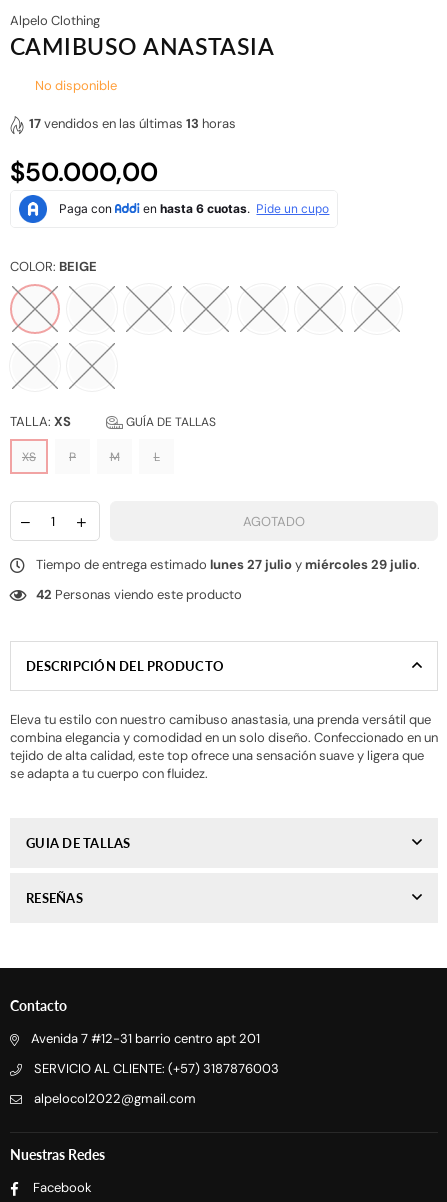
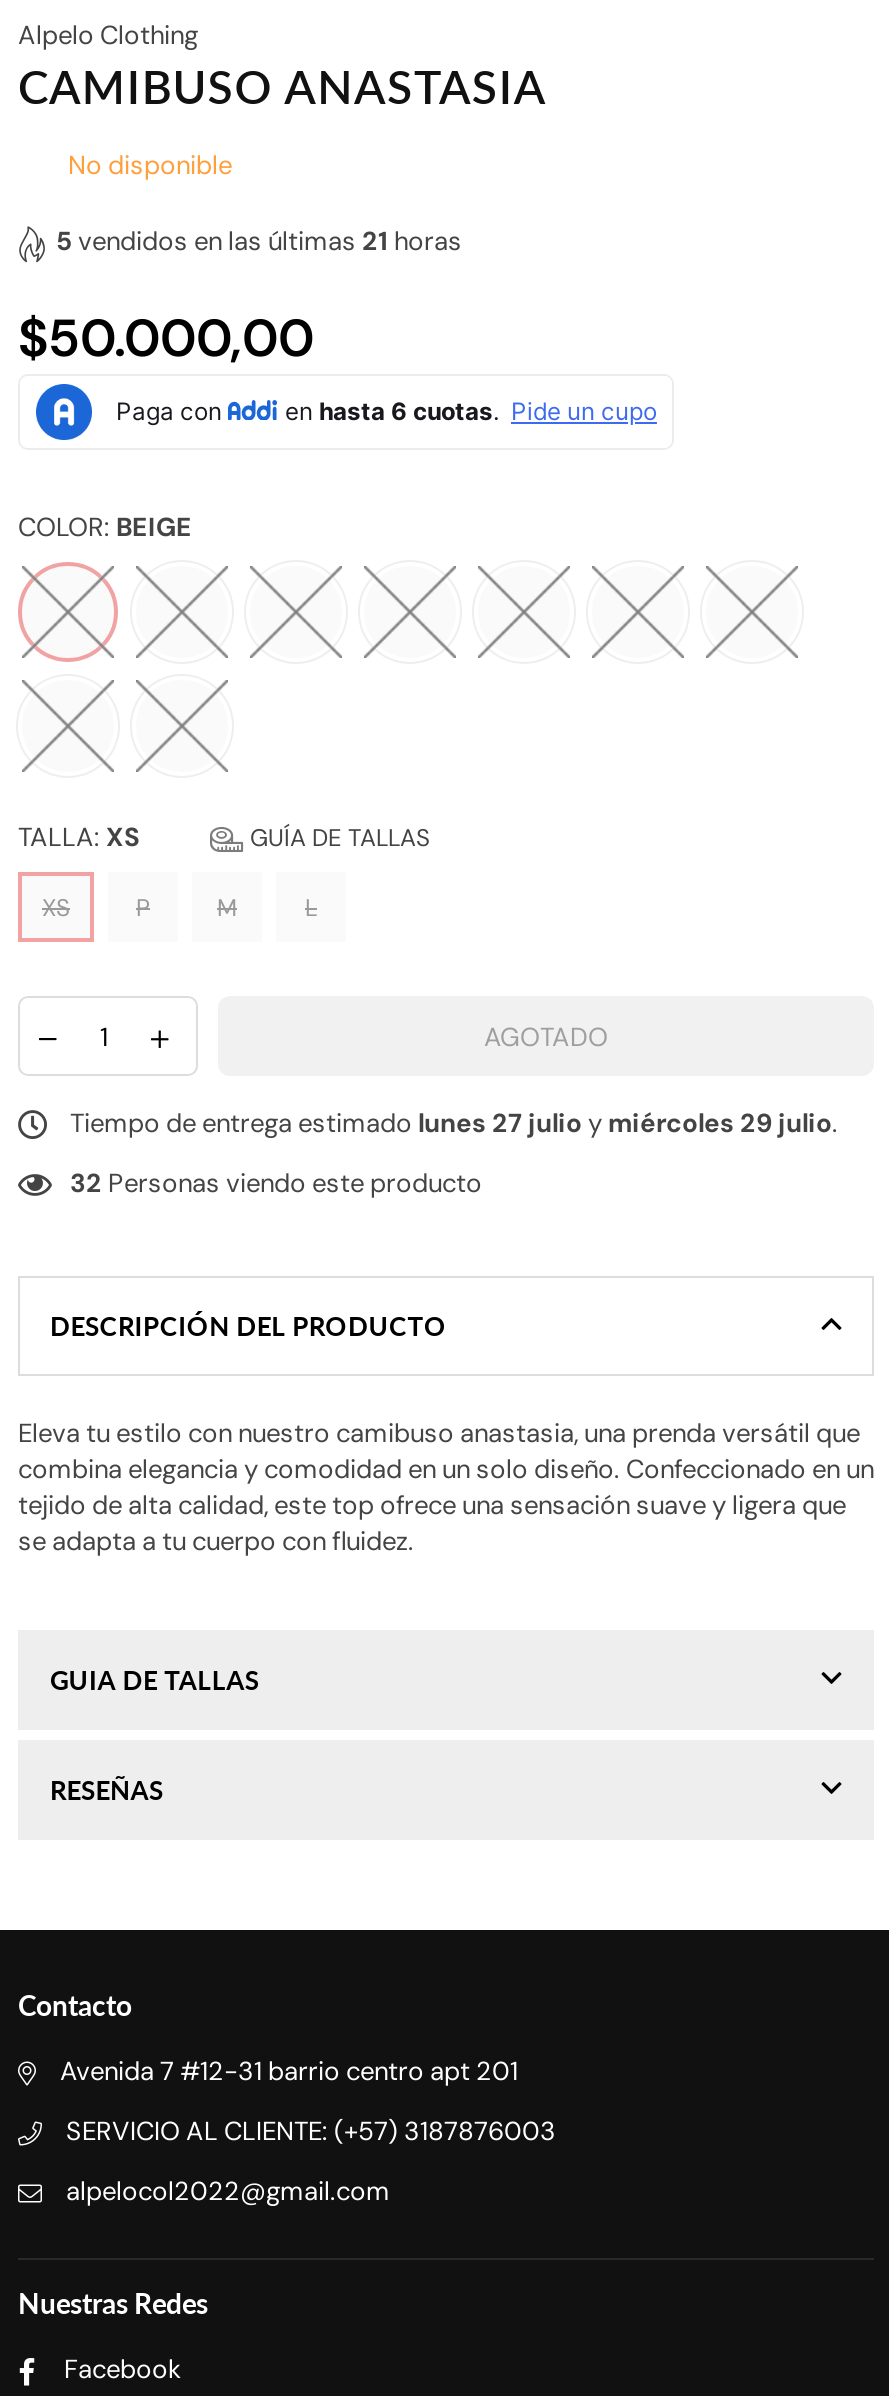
- 17 vendidos en las últimas 13 horas
+ 5 vendidos en las últimas 21 horas

- 42 Personas viendo este producto
+ 32 Personas viendo este producto
